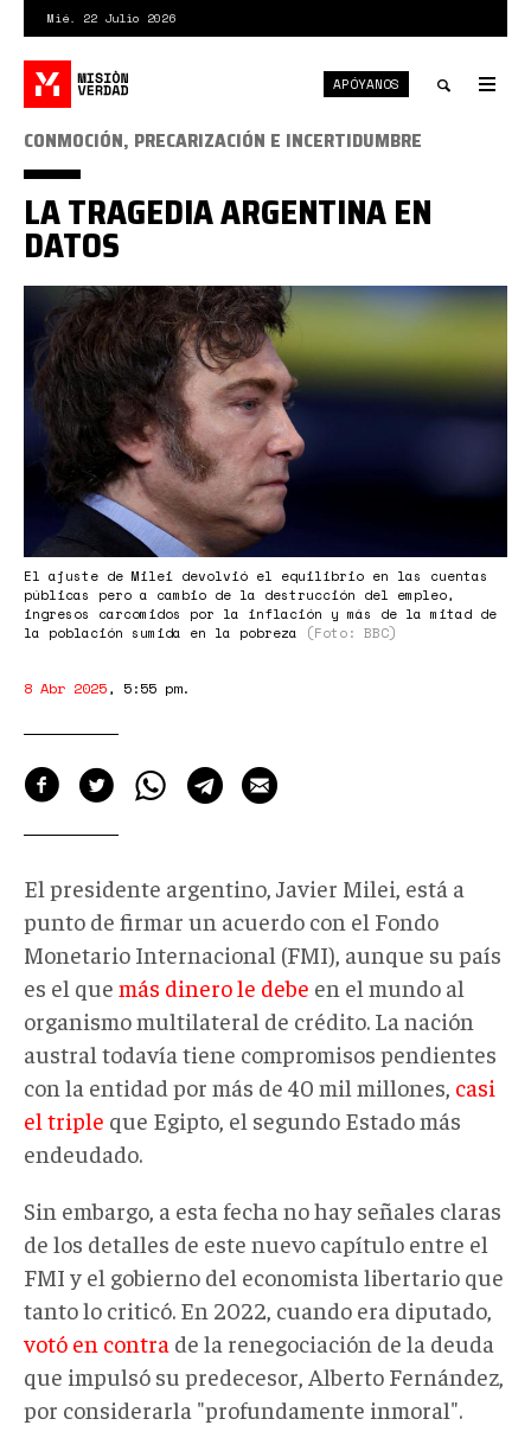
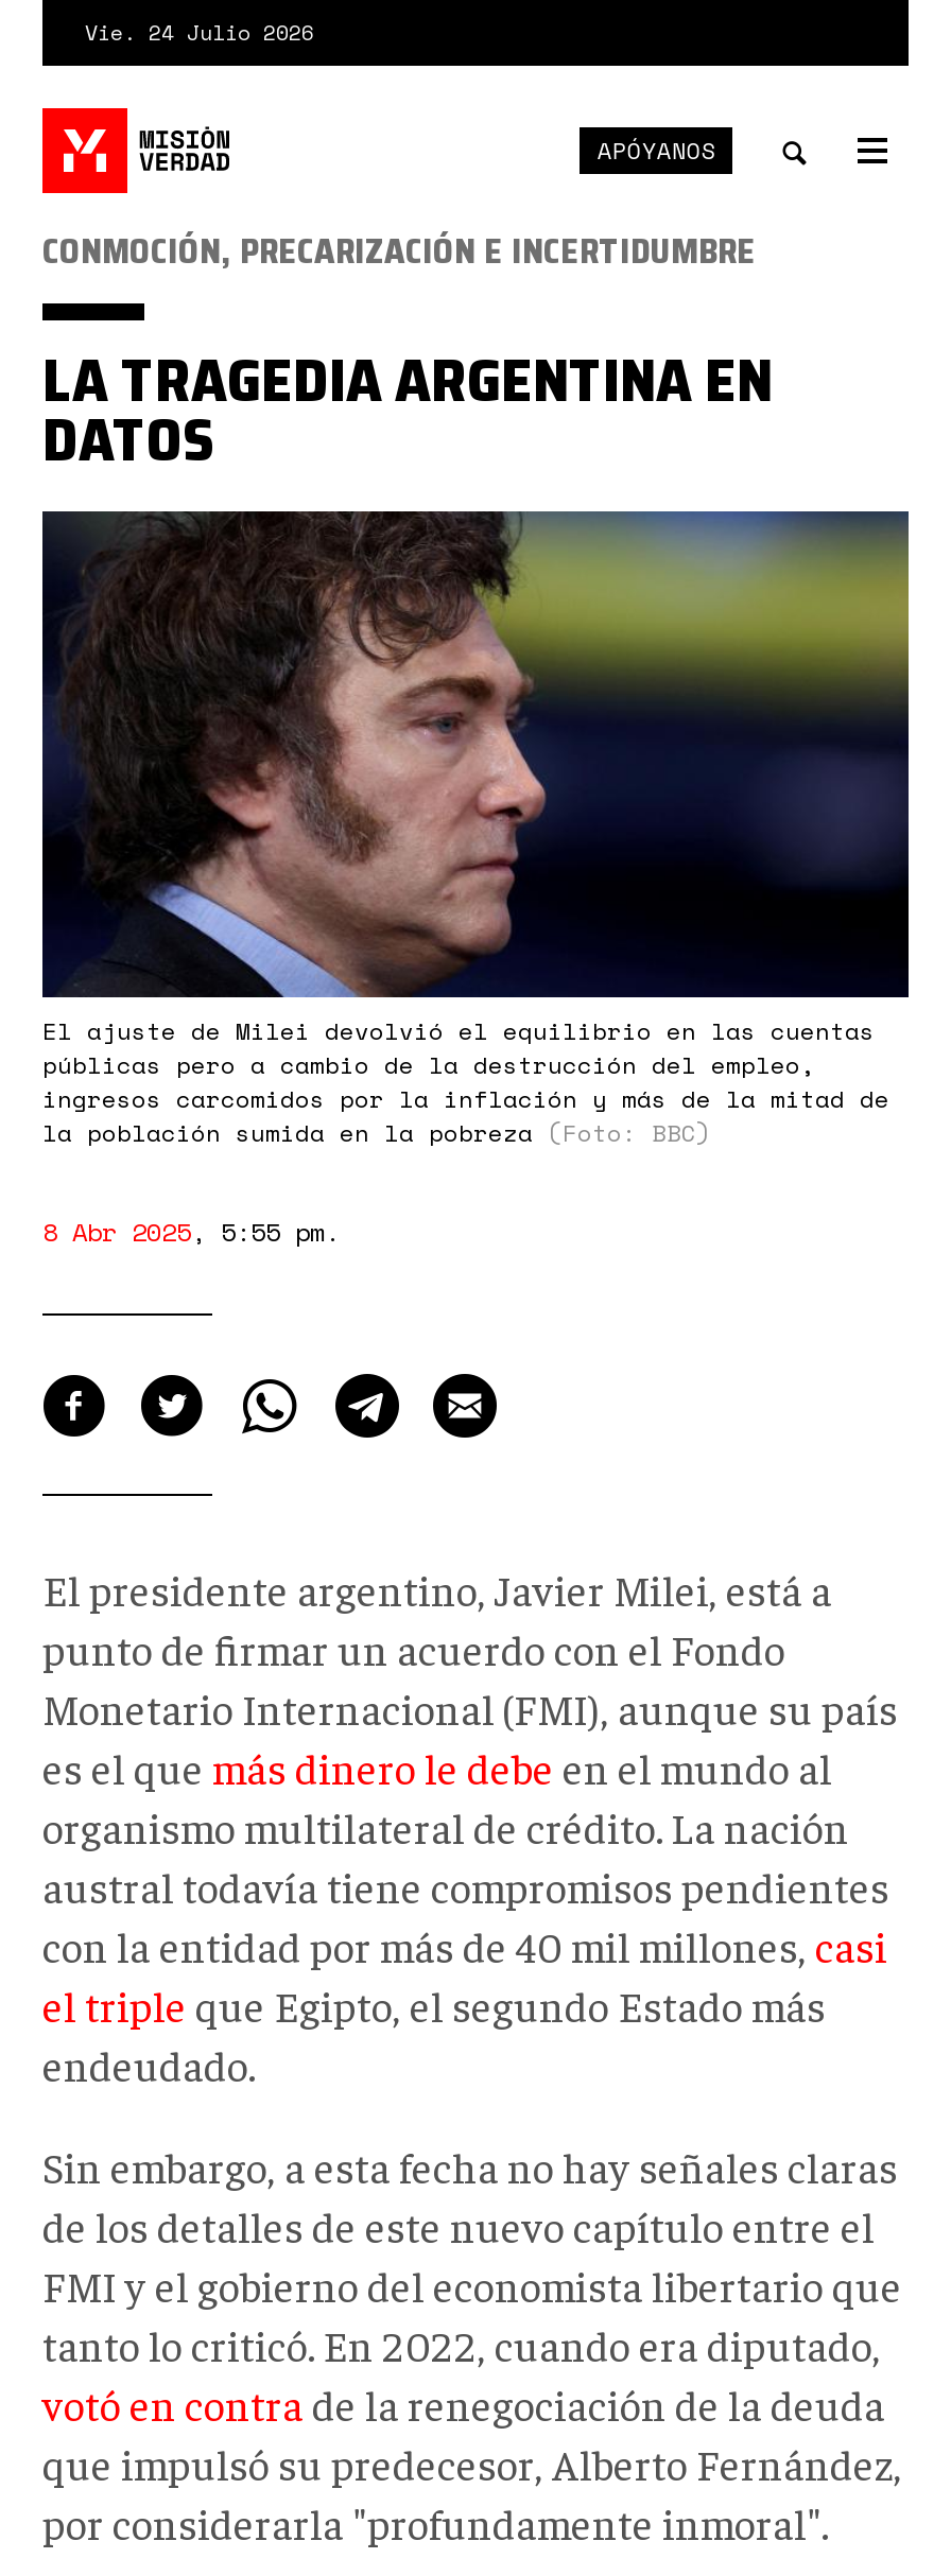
- Mié. 22 Julio 2026
+ Vie. 24 Julio 2026
